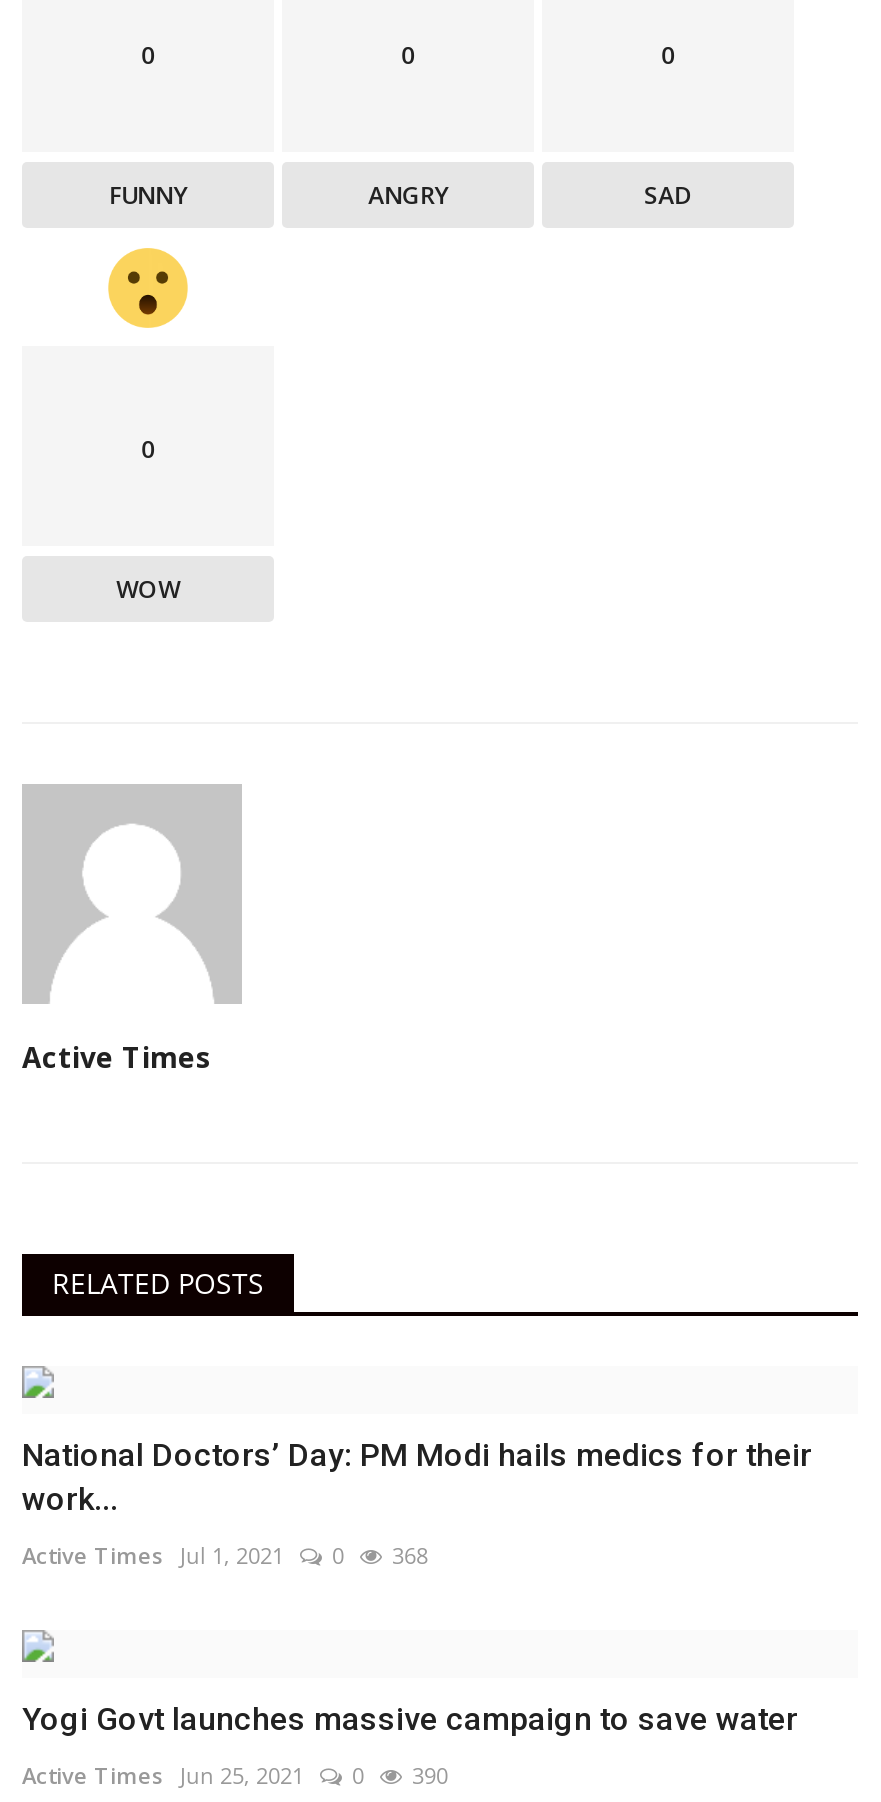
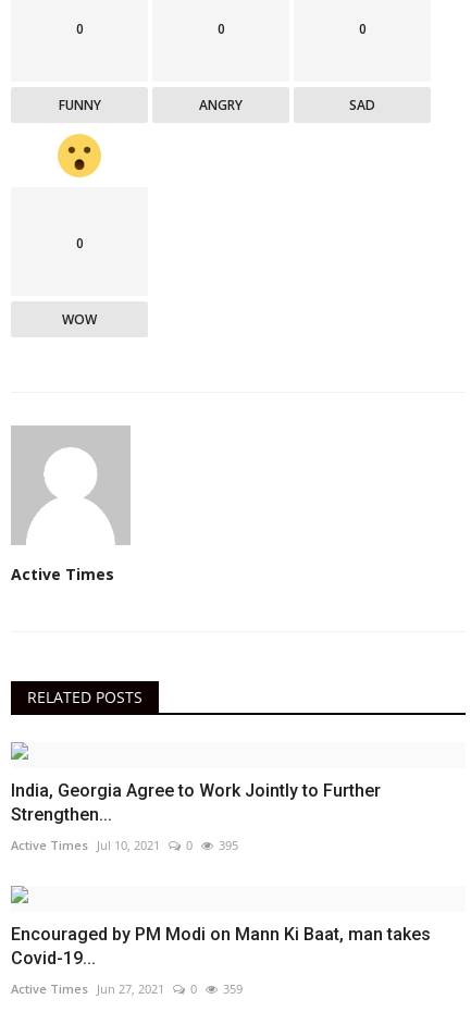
- National Doctors’ Day: PM Modi hails medics for their
- work...
+ India, Georgia Agree to Work Jointly to Further
+ Strengthen...

- Active Times Jul 1, 2021
+ Active Times Jul 10, 2021

- 368
+ 395

- Yogi Govt launches massive campaign to save water
+ Encouraged by PM Modi on Mann Ki Baat, man takes
+ Covid-19...

- Active Times Jun 25, 2021
+ Active Times Jun 27, 2021

- 390
+ 359
